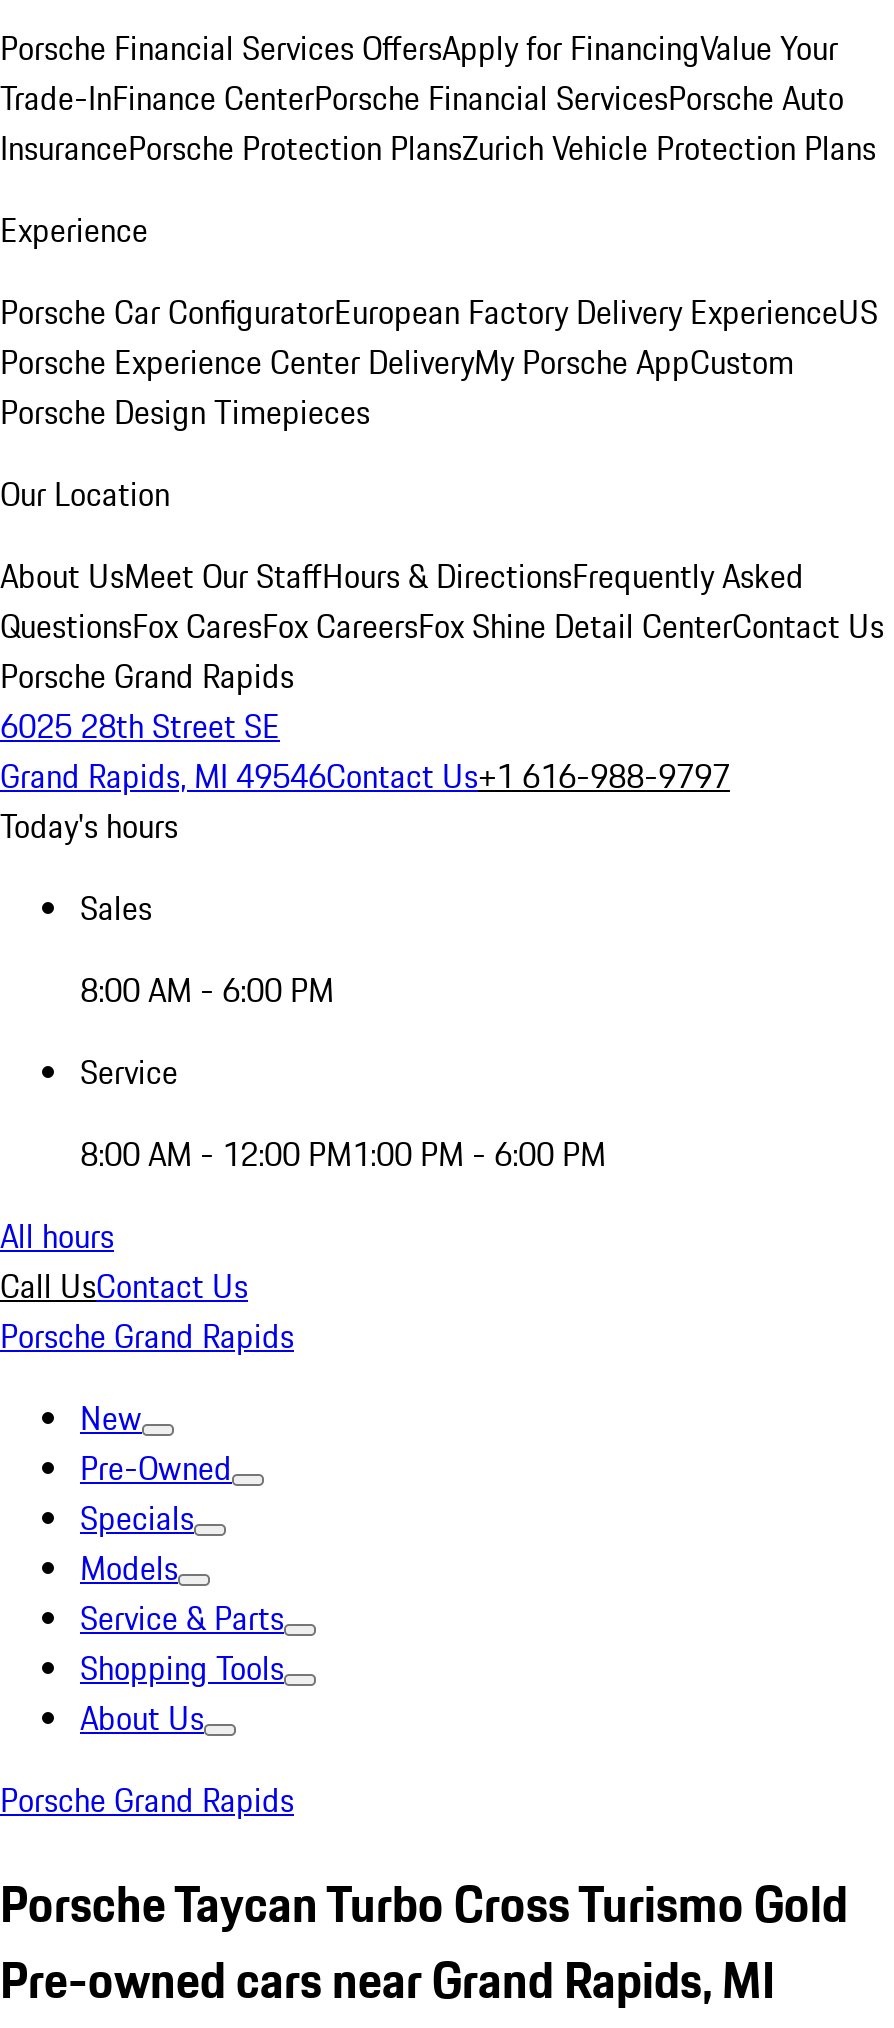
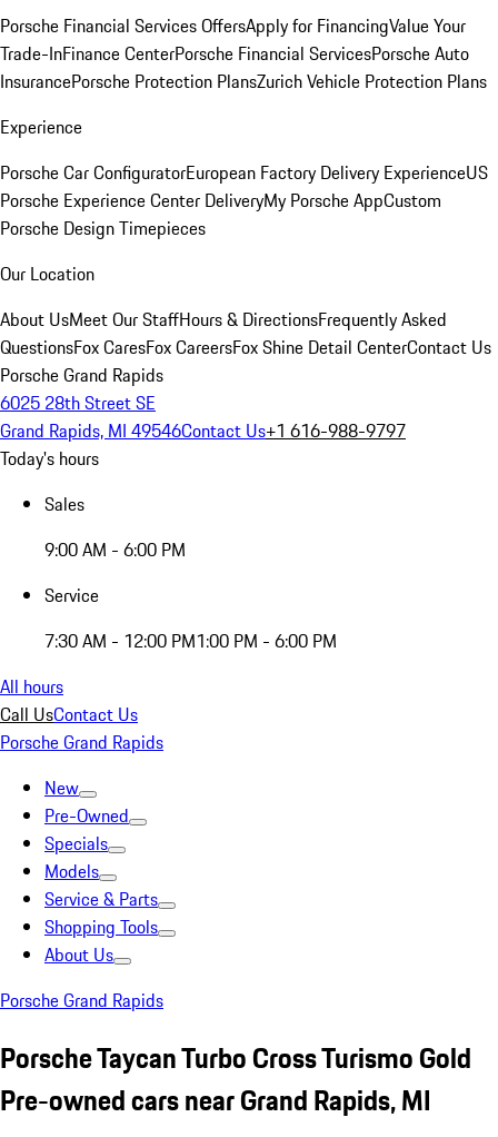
- 8:00 AM - 6:00 PM
+ 9:00 AM - 6:00 PM

- 8:00 AM - 12:00 PM1:00 PM - 6:00 PM
+ 7:30 AM - 12:00 PM1:00 PM - 6:00 PM
